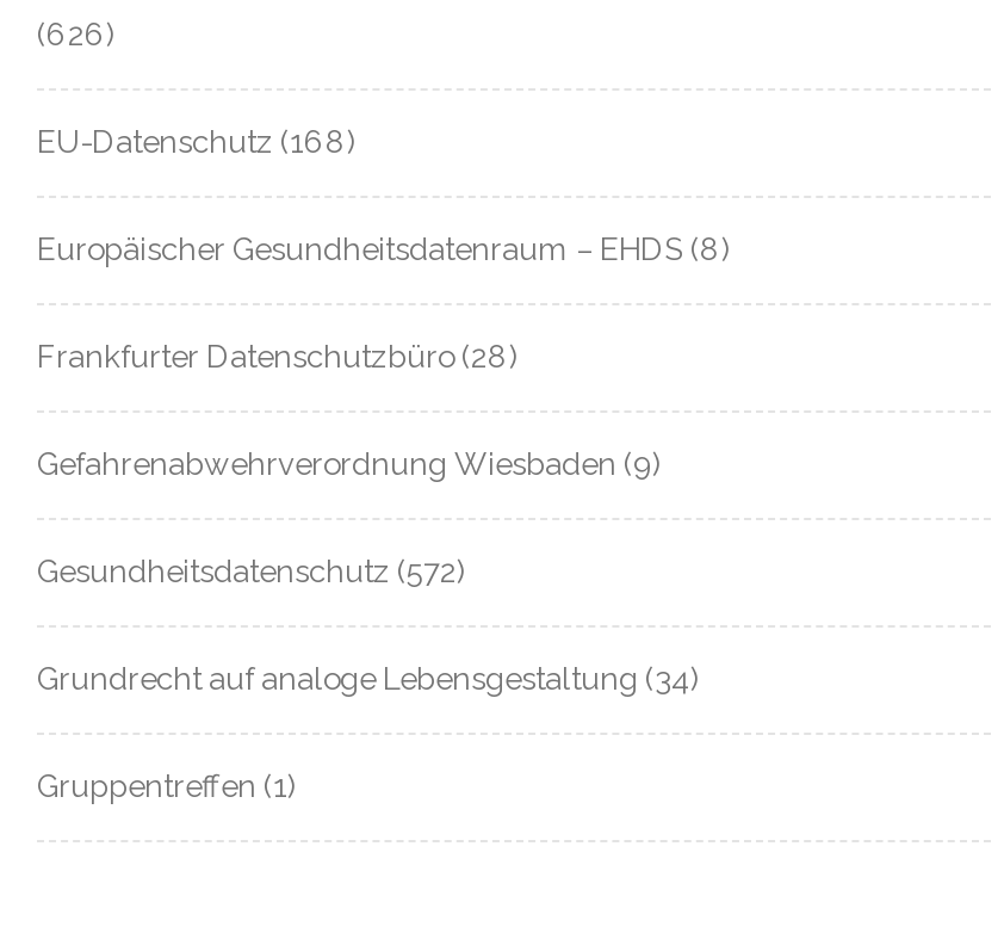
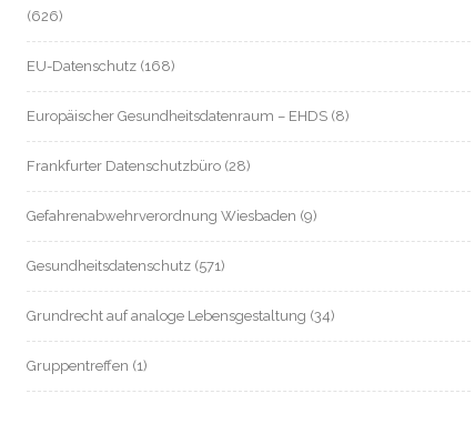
- Gesundheitsdatenschutz (572)
+ Gesundheitsdatenschutz (571)
